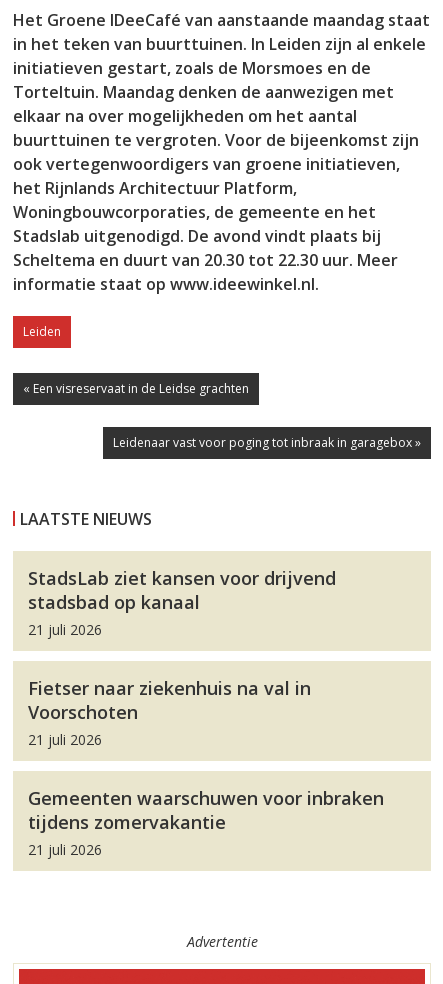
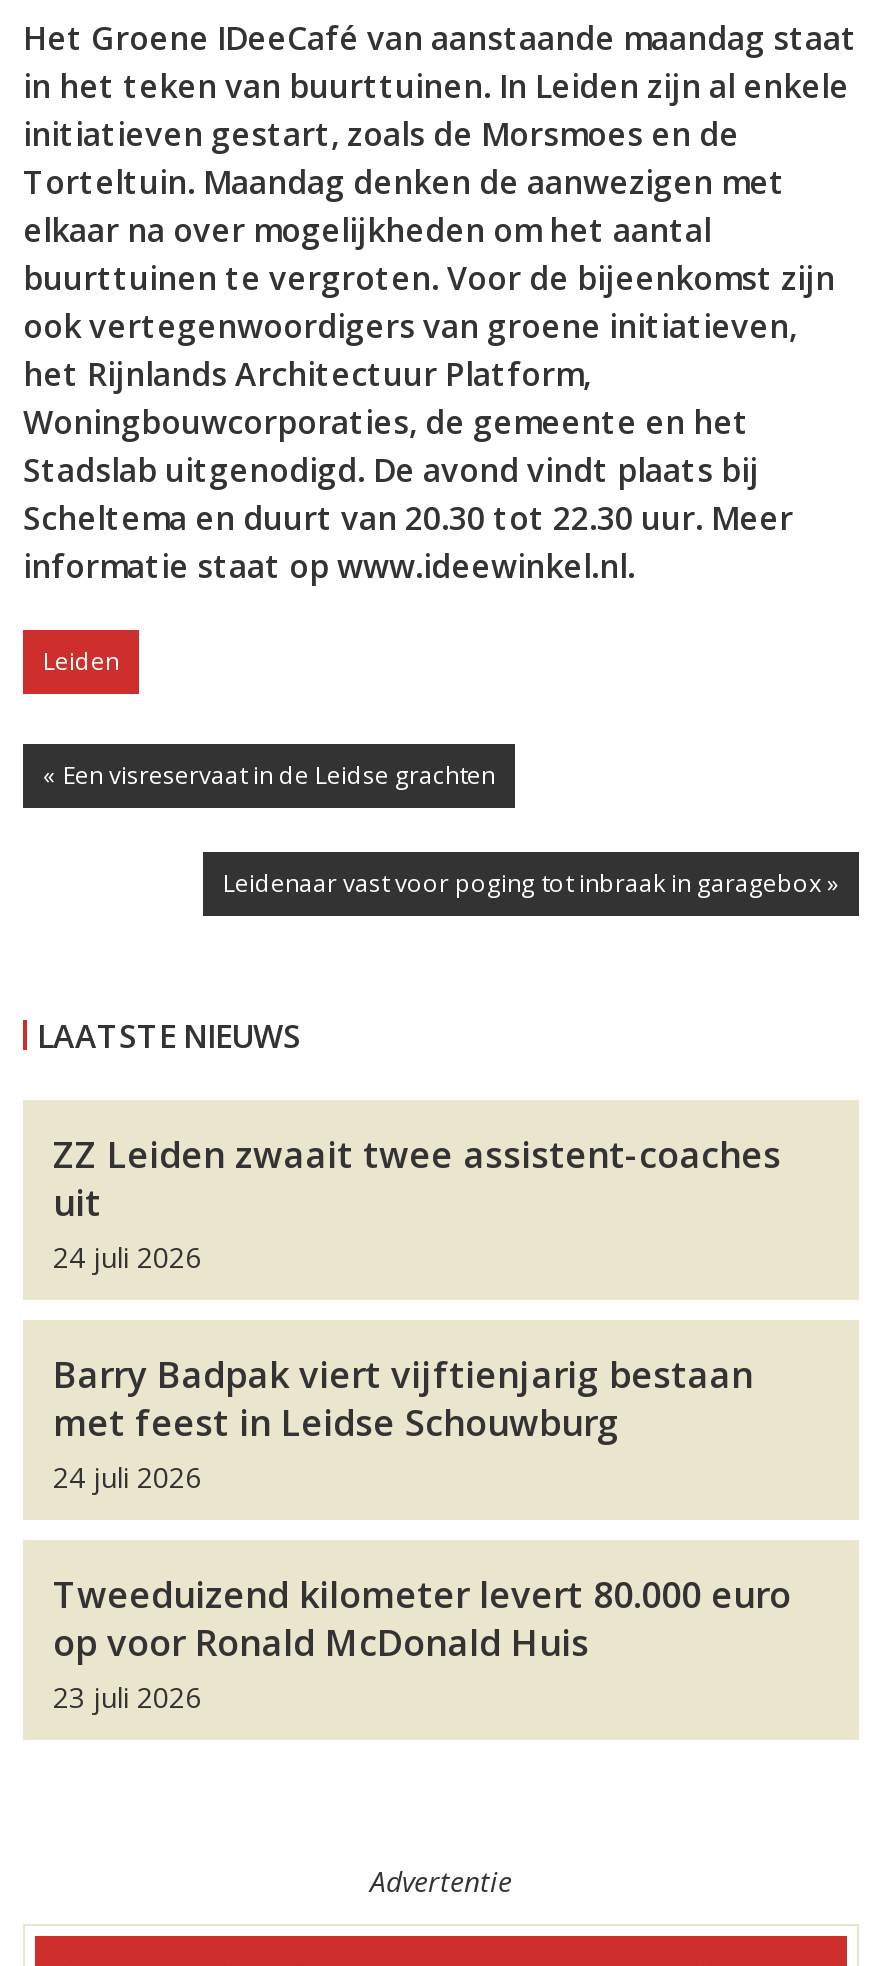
- StadsLab ziet kansen voor drijvend
- stadsbad op kanaal
- 21 juli 2026
+ ZZ Leiden zwaait twee assistent-coaches
+ uit
+ 24 juli 2026

- Fietser naar ziekenhuis na val in
- Voorschoten
- 21 juli 2026
+ Barry Badpak viert vijftienjarig bestaan
+ met feest in Leidse Schouwburg
+ 24 juli 2026

- Gemeenten waarschuwen voor inbraken
- tijdens zomervakantie
- 21 juli 2026
+ Tweeduizend kilometer levert 80.000 euro
+ op voor Ronald McDonald Huis
+ 23 juli 2026
